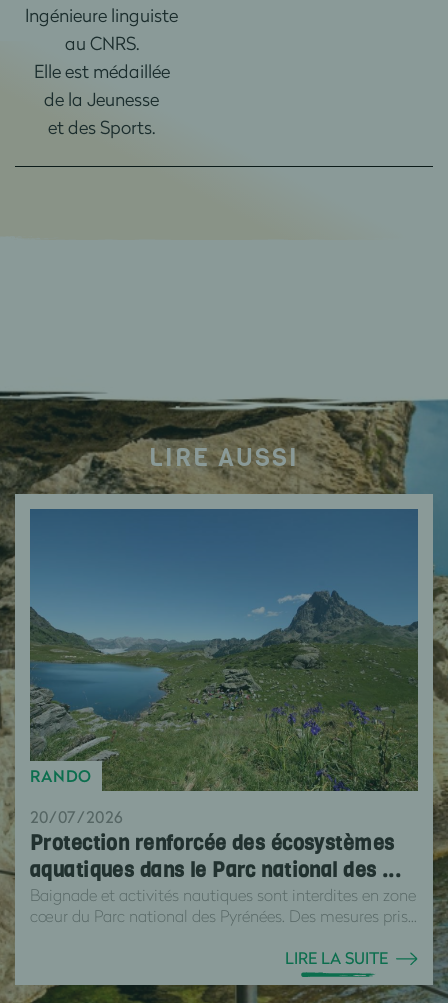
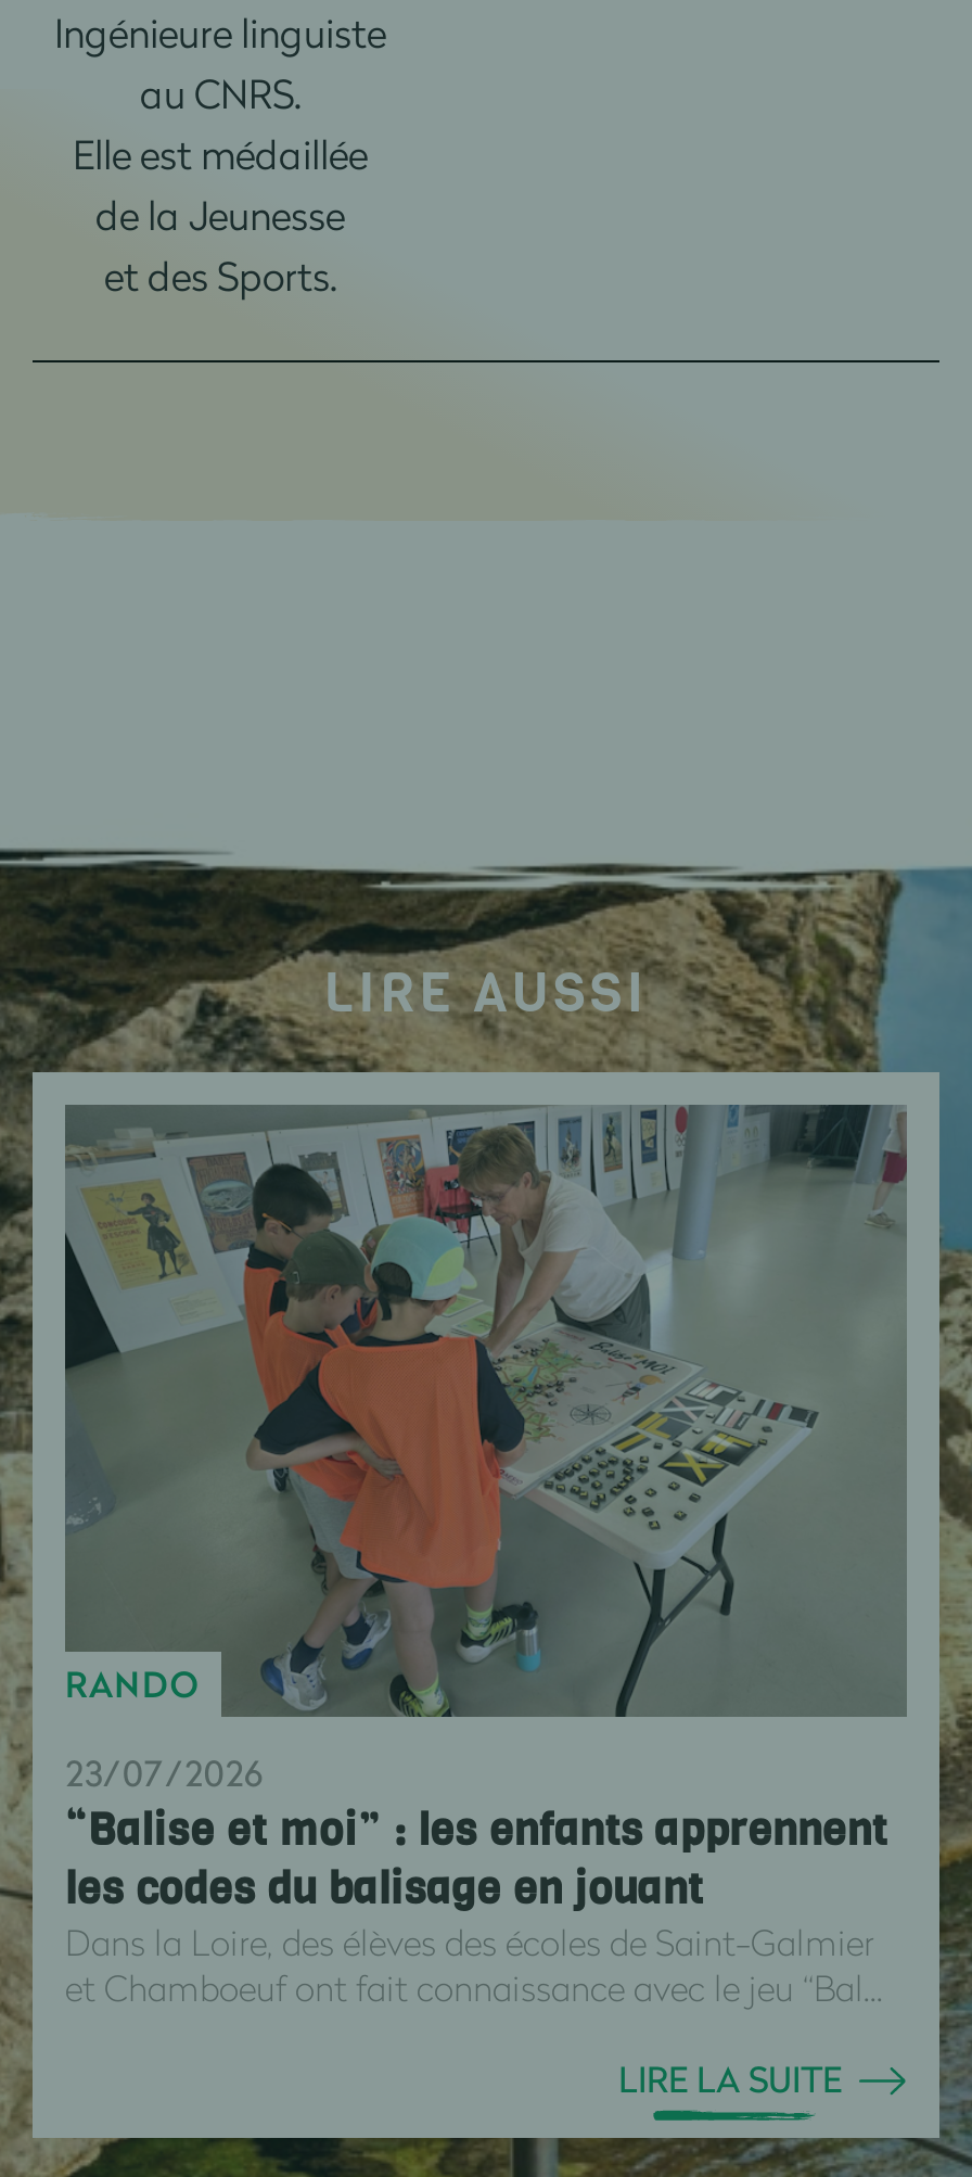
- [image]
- 20/07/2026
- Protection renforcée des écosystèmes
- aquatiques dans le Parc national des ...
- Baignade et activités nautiques sont interdites en zone
- cœur du Parc national des Pyrénées. Des mesures pris...
+ [image]
+ 23/07/2026
+ “Balise et moi” : les enfants apprennent
+ les codes du balisage en jouant
+ Dans la Loire, des élèves des écoles de Saint-Galmier
+ et Chamboeuf ont fait connaissance avec le jeu “Bal...
